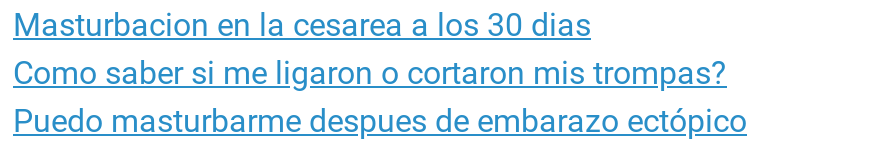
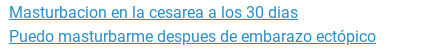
- Como saber si me ligaron o cortaron mis trompas?
